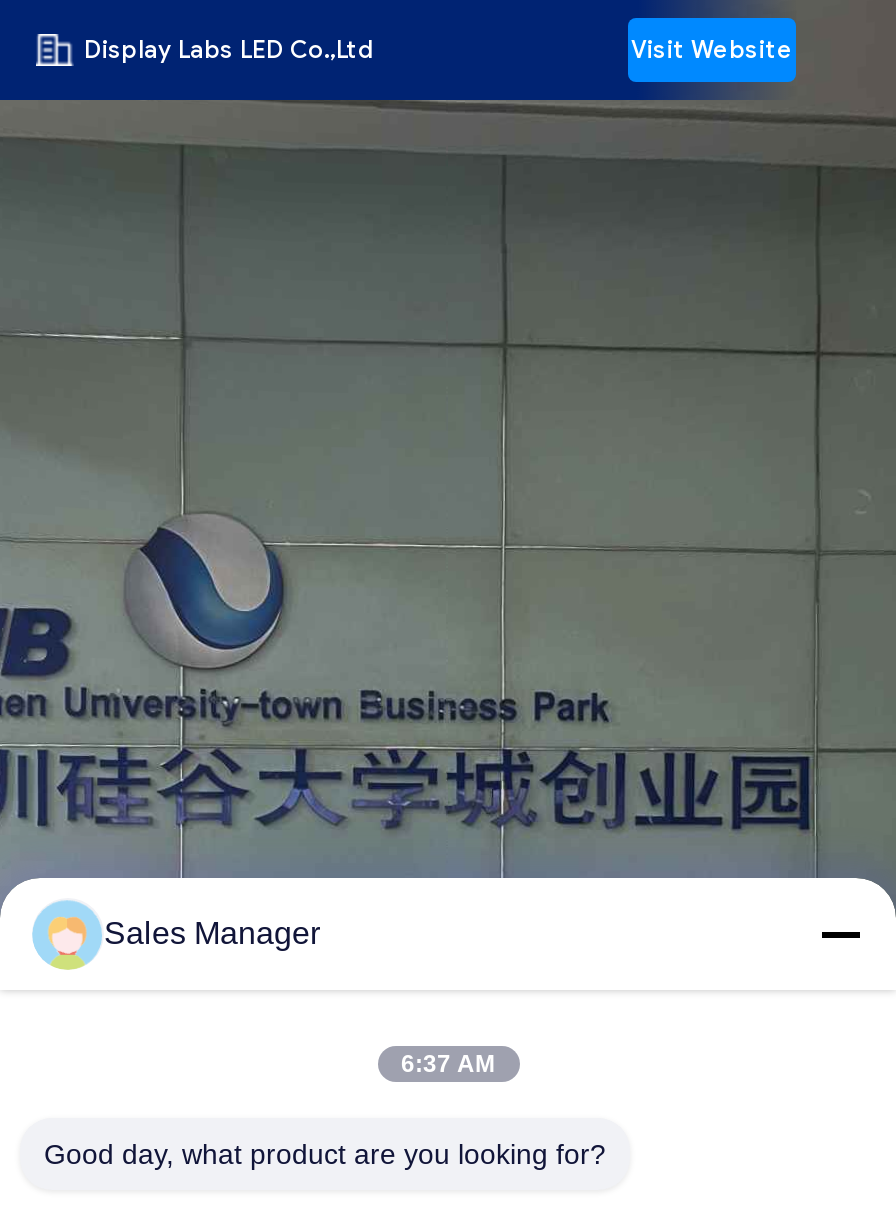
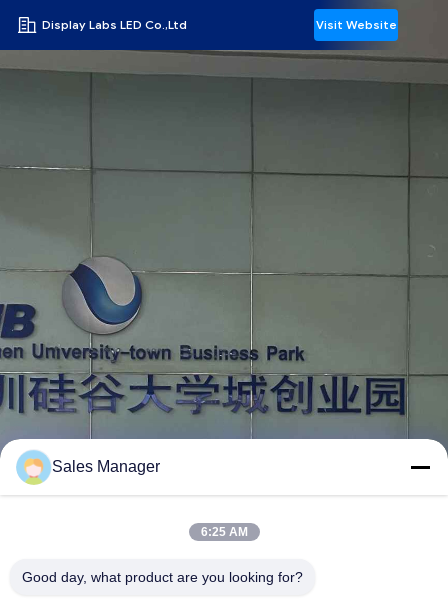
- 6:37 AM
+ 6:25 AM
